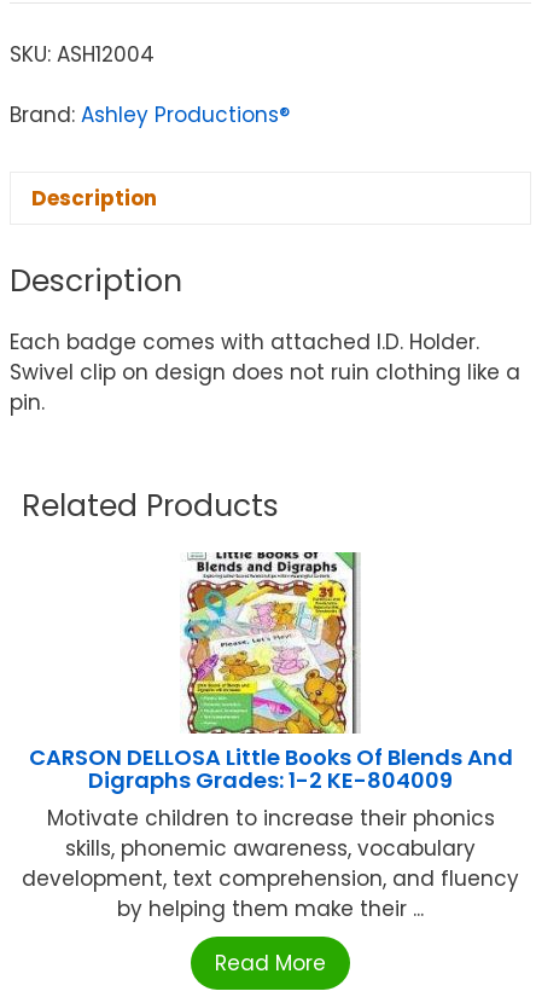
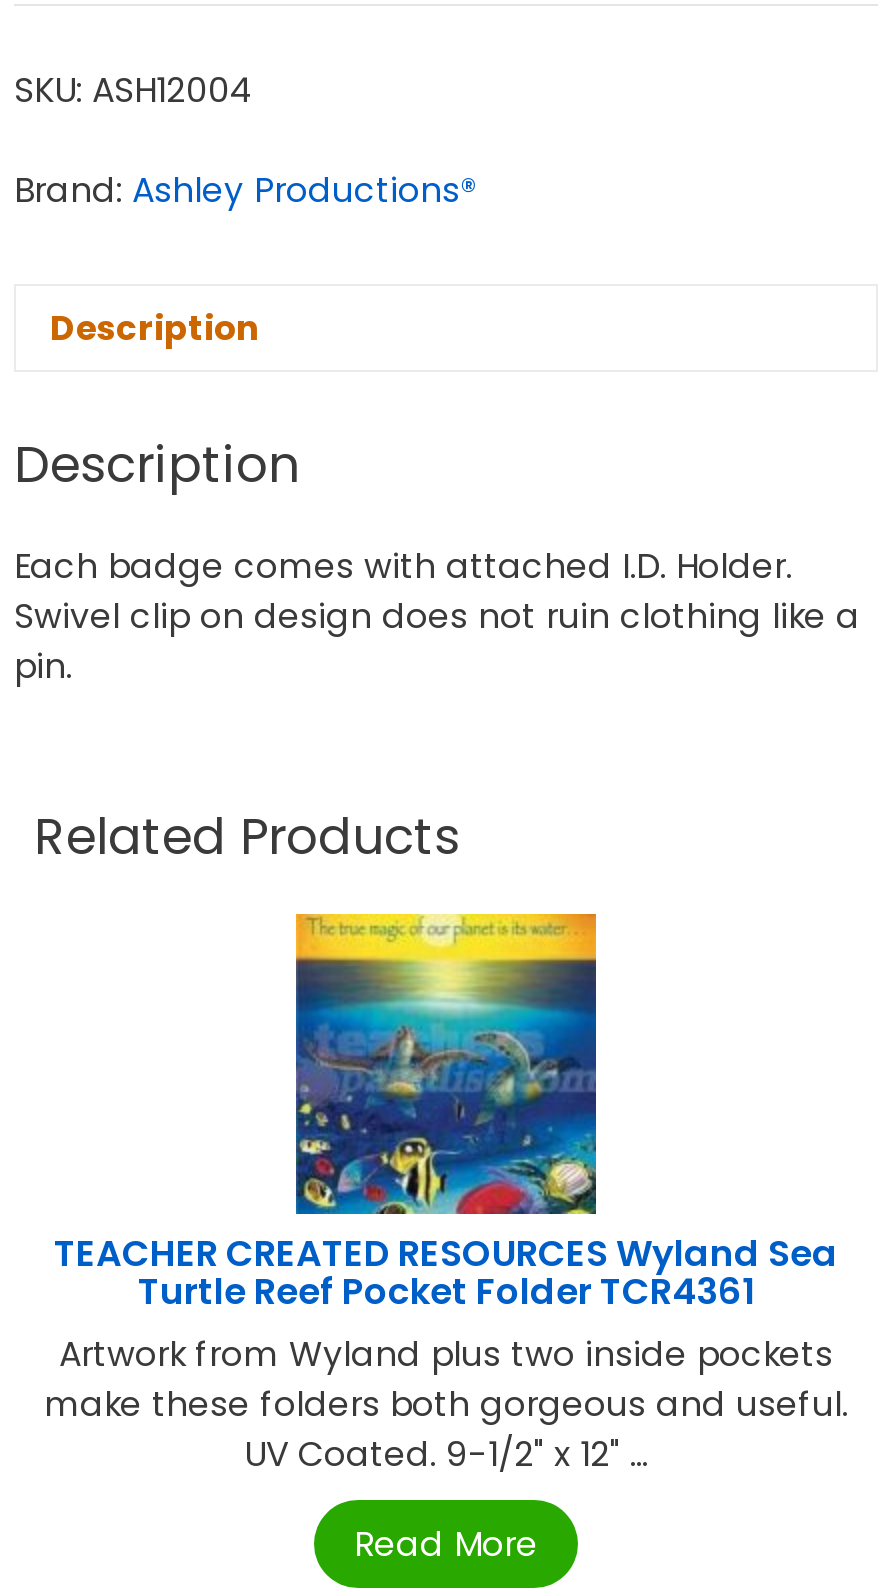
- [image]
- CARSON DELLOSA Little Books Of Blends And
- Digraphs Grades: 1-2 KE-804009
- Motivate children to increase their phonics
- skills, phonemic awareness, vocabulary
- development, text comprehension, and fluency
- by helping them make their ...
+ [image]
+ TEACHER CREATED RESOURCES Wyland Sea
+ Turtle Reef Pocket Folder TCR4361
+ Artwork from Wyland plus two inside pockets
+ make these folders both gorgeous and useful.
+ UV Coated. 9-1/2" x 12" ...
